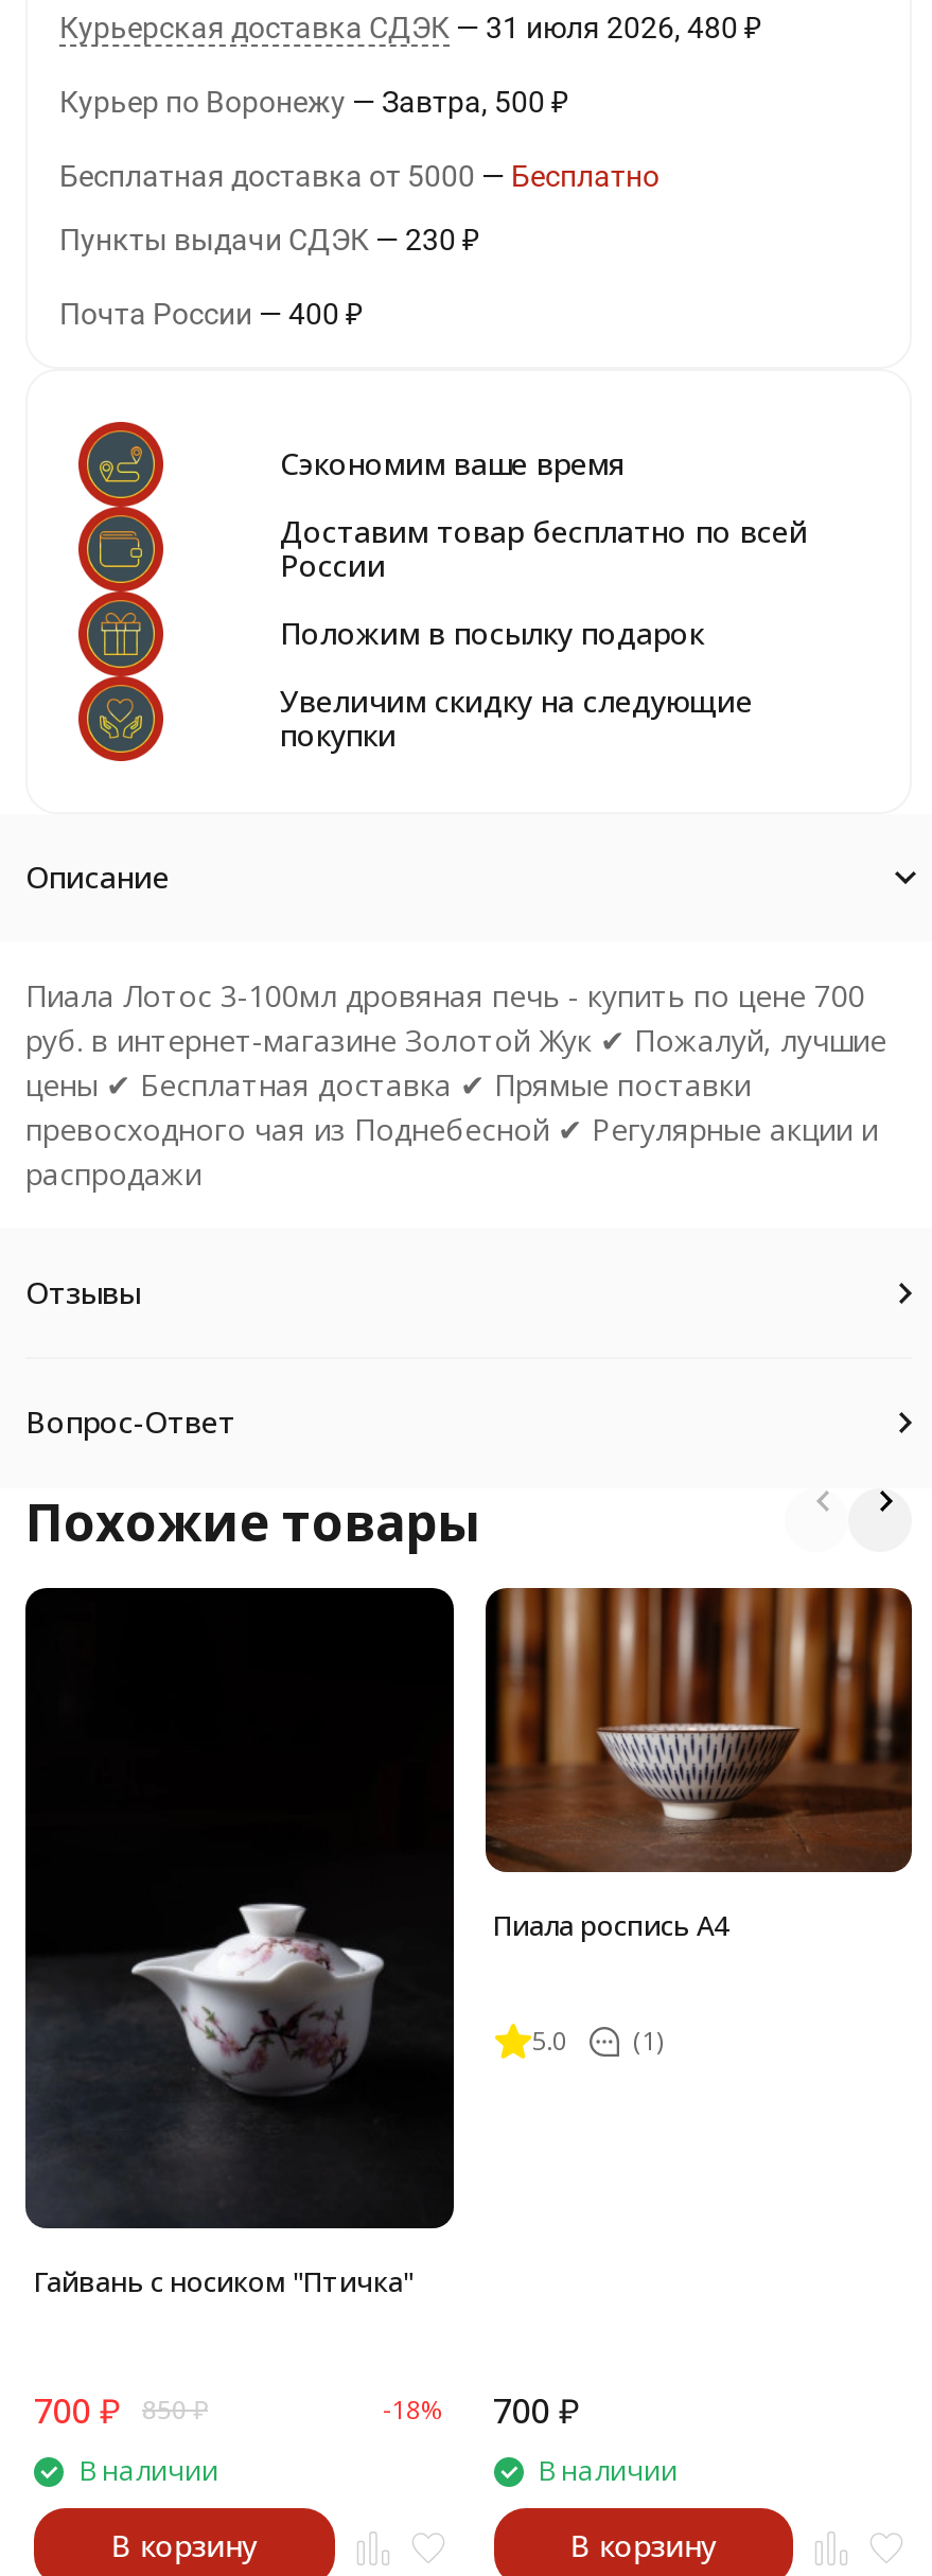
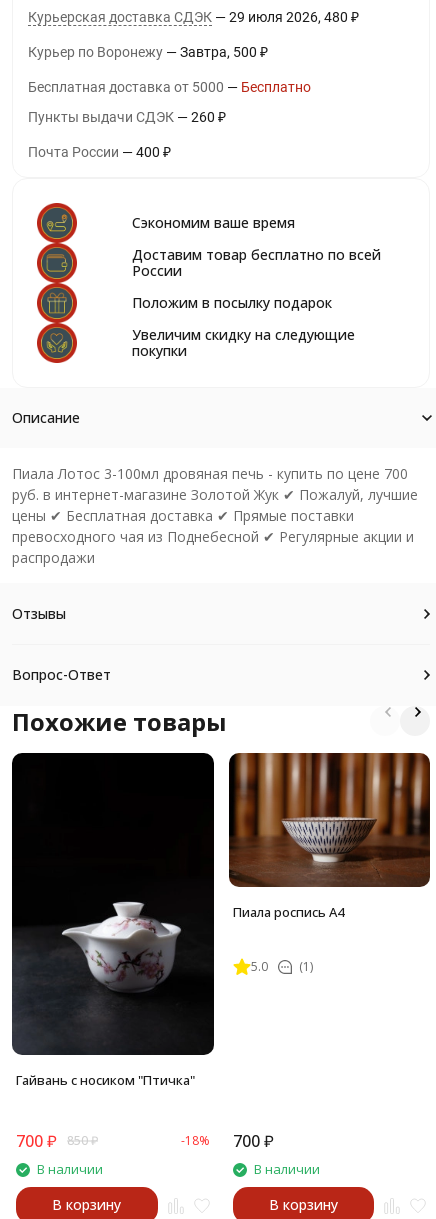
- Курьерская доставка СДЭК 31 июля 2026 480 ₽
+ Курьерская доставка СДЭК 29 июля 2026 480 ₽

- Пункты выдачи СДЭК 230 ₽
+ Пункты выдачи СДЭК 260 ₽
